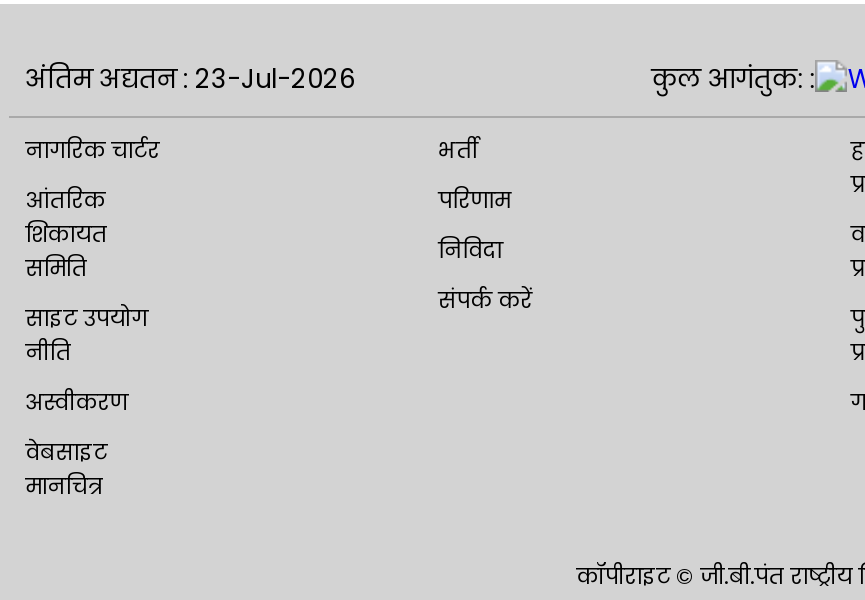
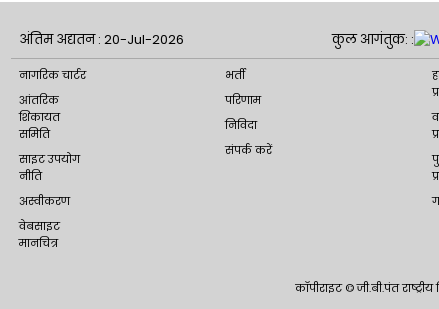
- अंतिम अद्यतन : 23-Jul-2026
+ अंतिम अद्यतन : 20-Jul-2026
